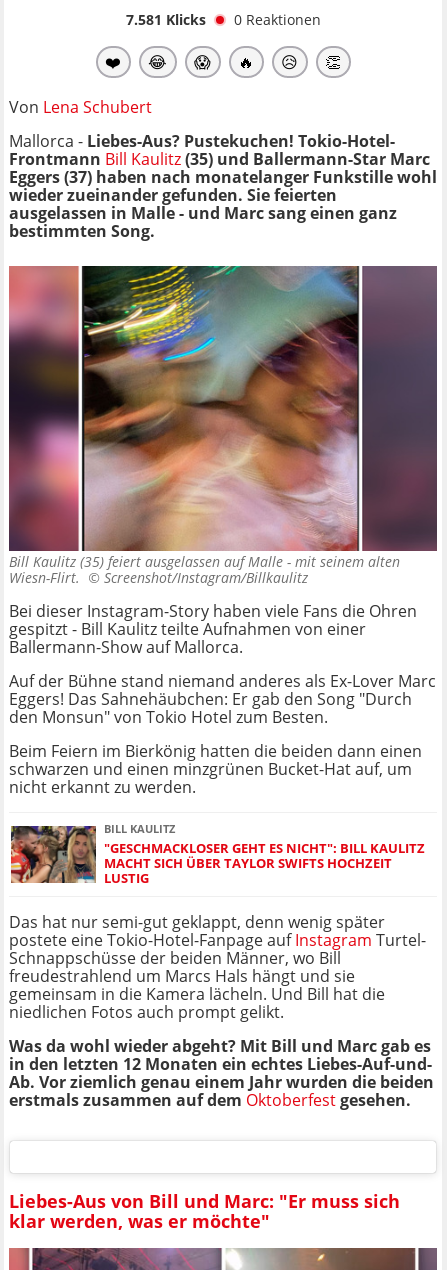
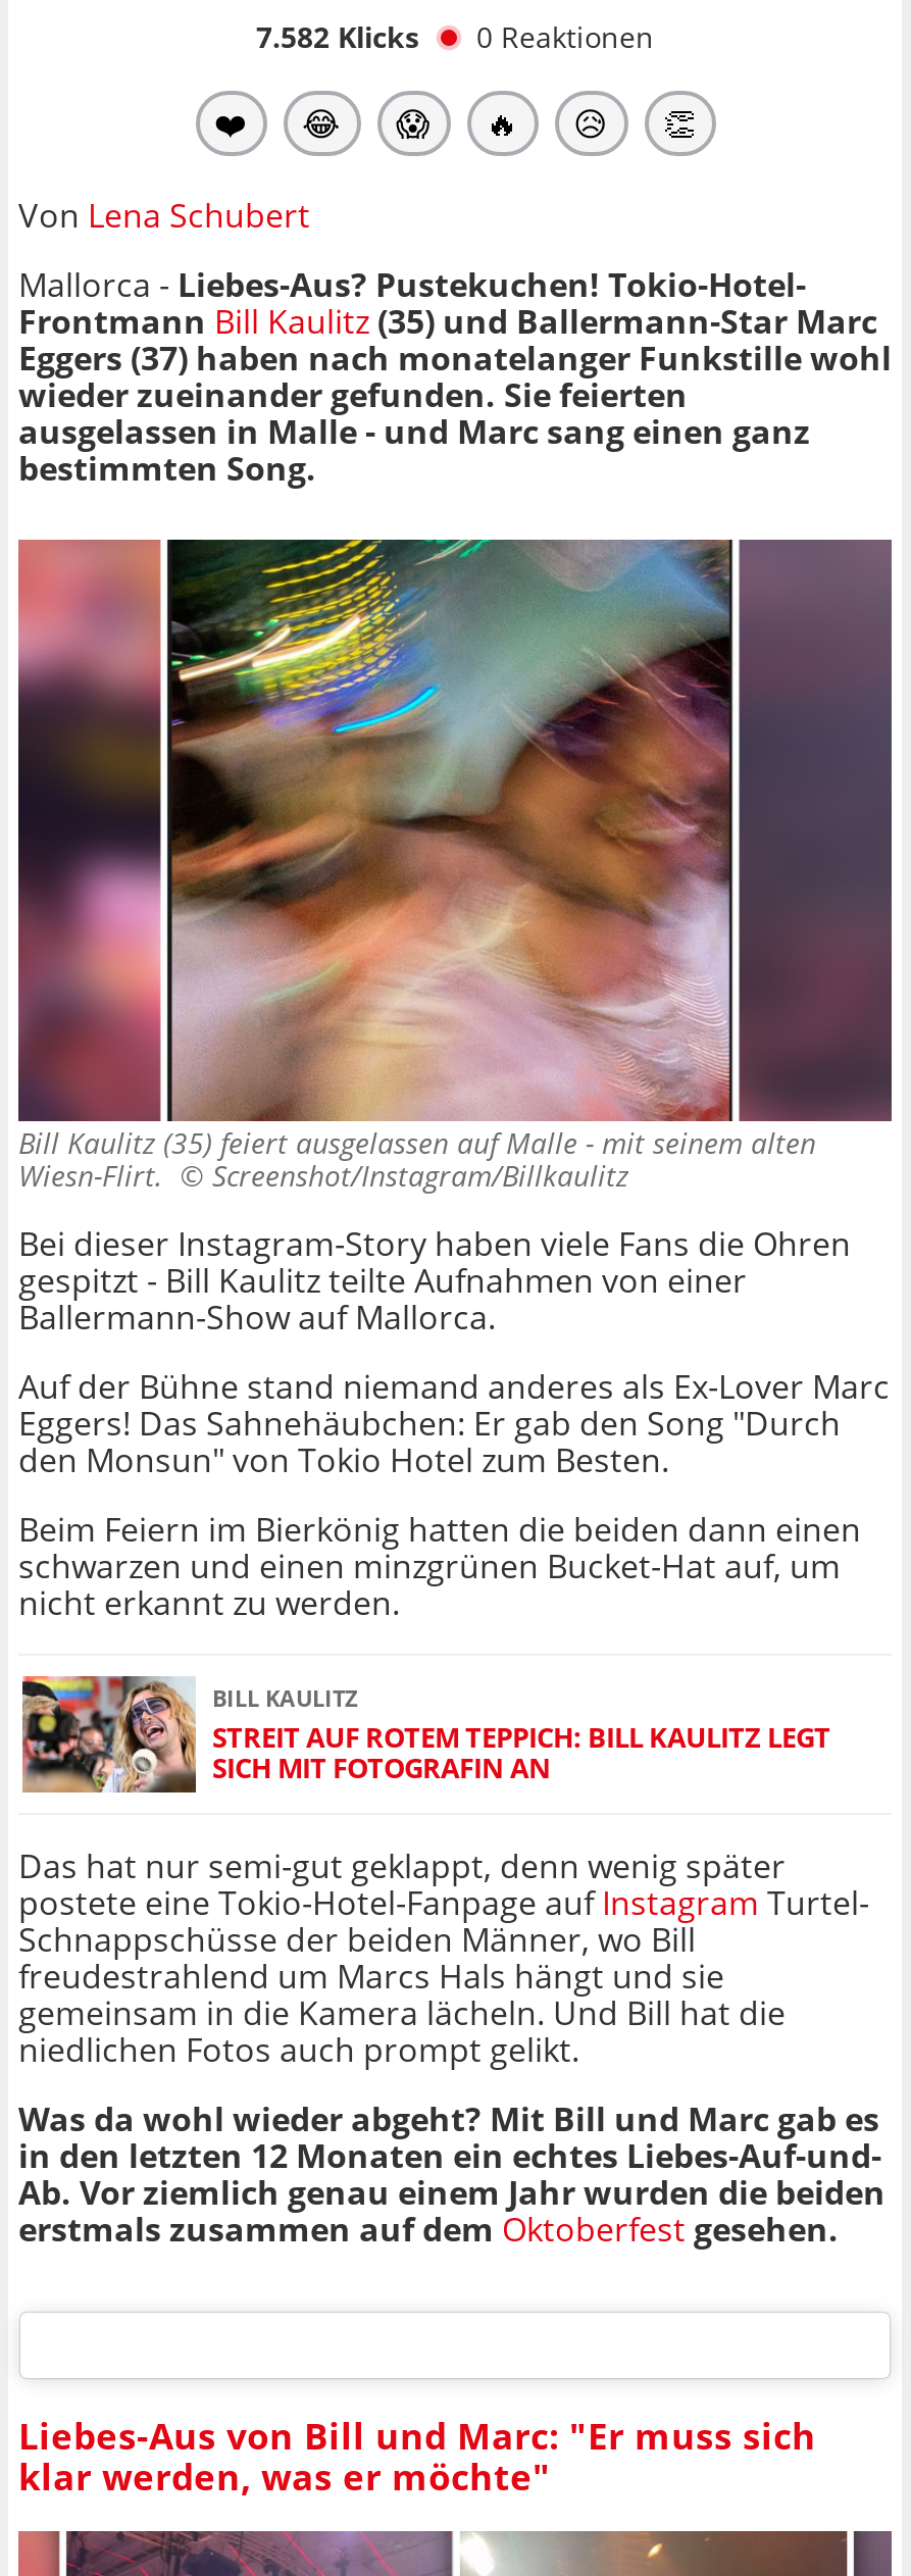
- 7.581 Klicks 0 Reaktionen
+ 7.582 Klicks 0 Reaktionen

- [image]
- "GESCHMACKLOSER GEHT ES NICHT": BILL KAULITZ
- MACHT SICH ÜBER TAYLOR SWIFTS HOCHZEIT
- LUSTIG
+ [image]
+ STREIT AUF ROTEM TEPPICH: BILL KAULITZ LEGT
+ SICH MIT FOTOGRAFIN AN
